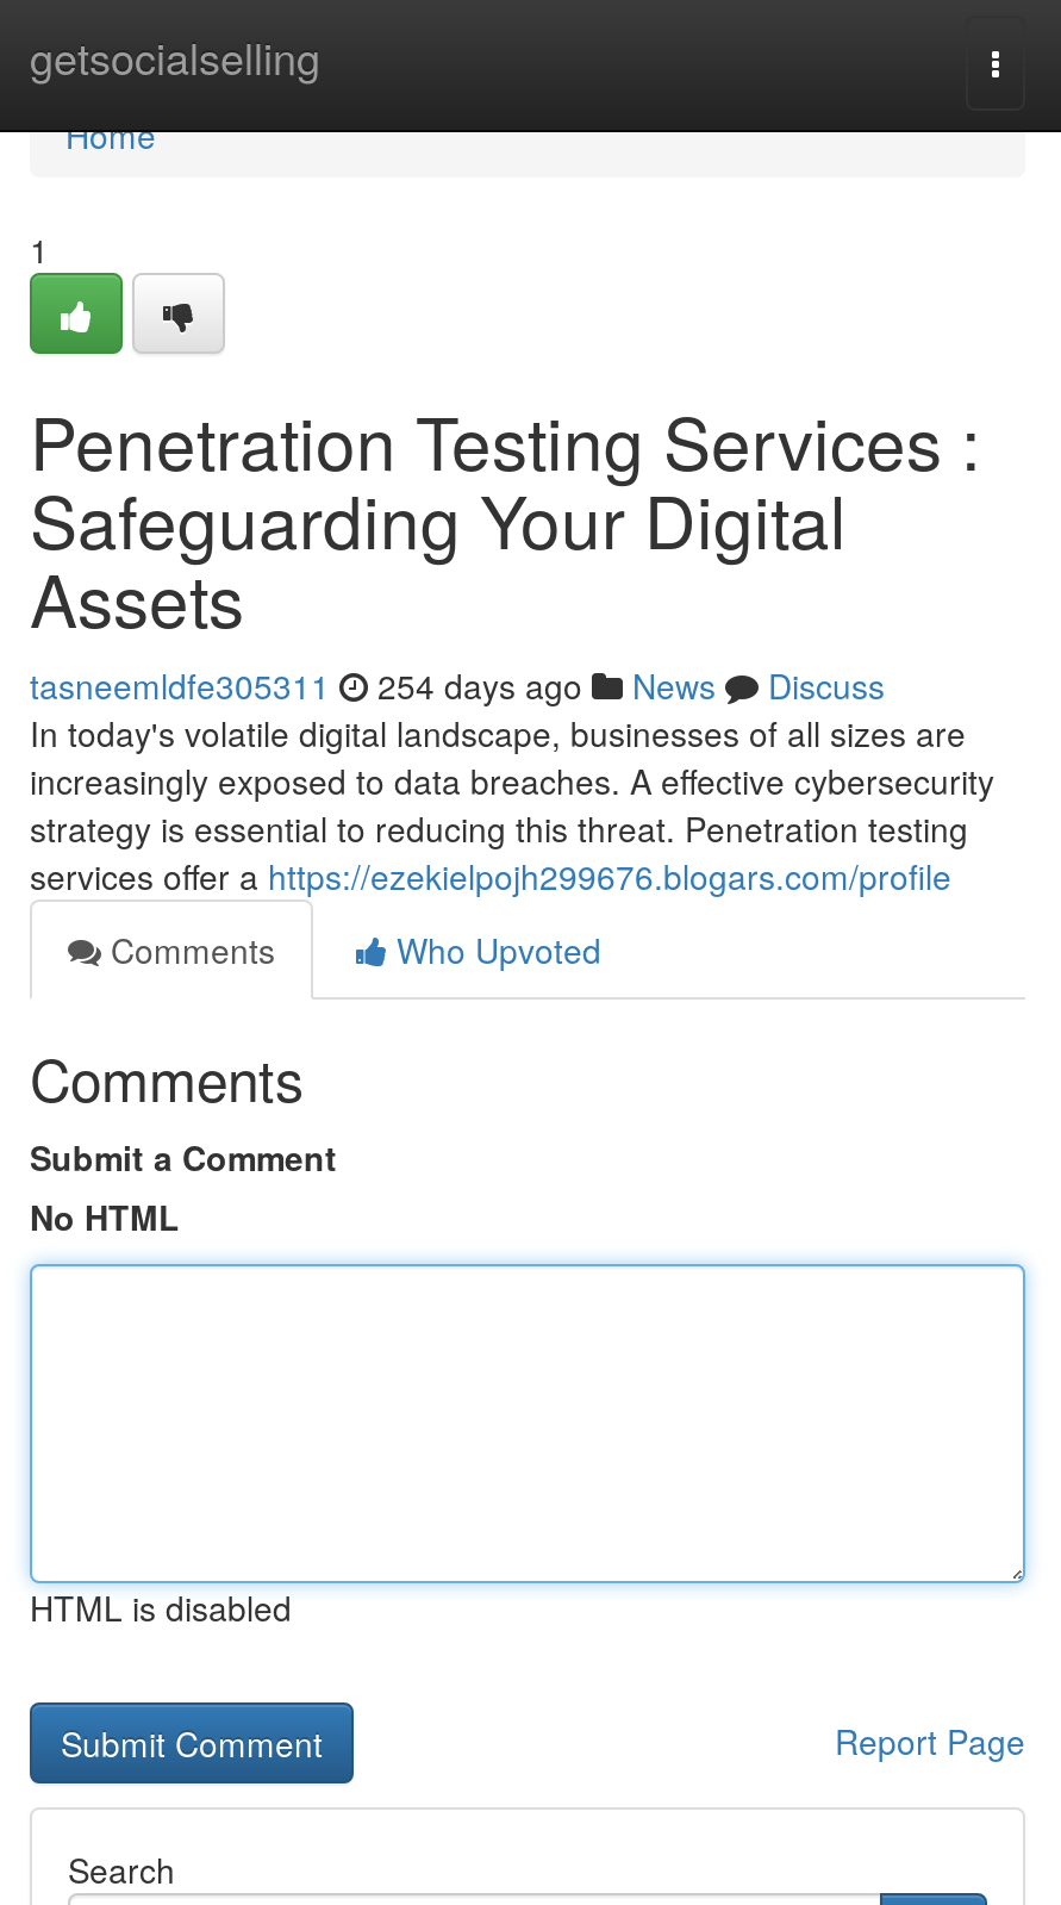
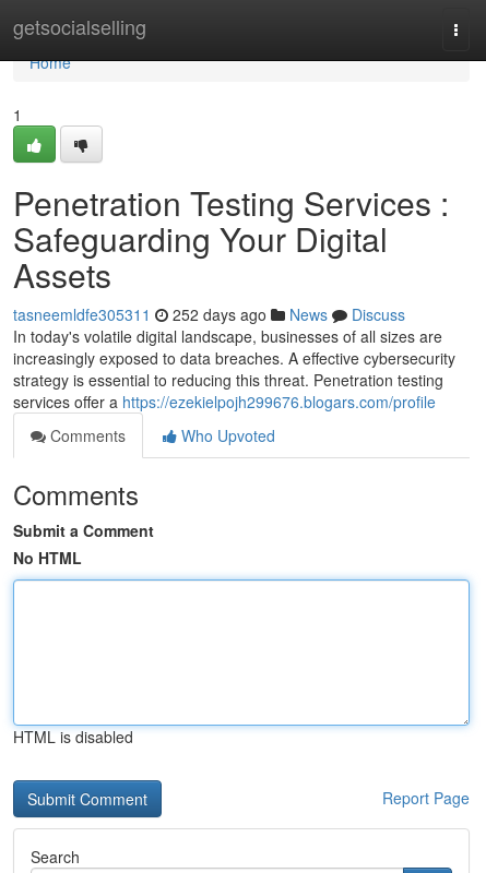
- tasneemldfe305311 254 days ago News Discuss
+ tasneemldfe305311 252 days ago News Discuss
